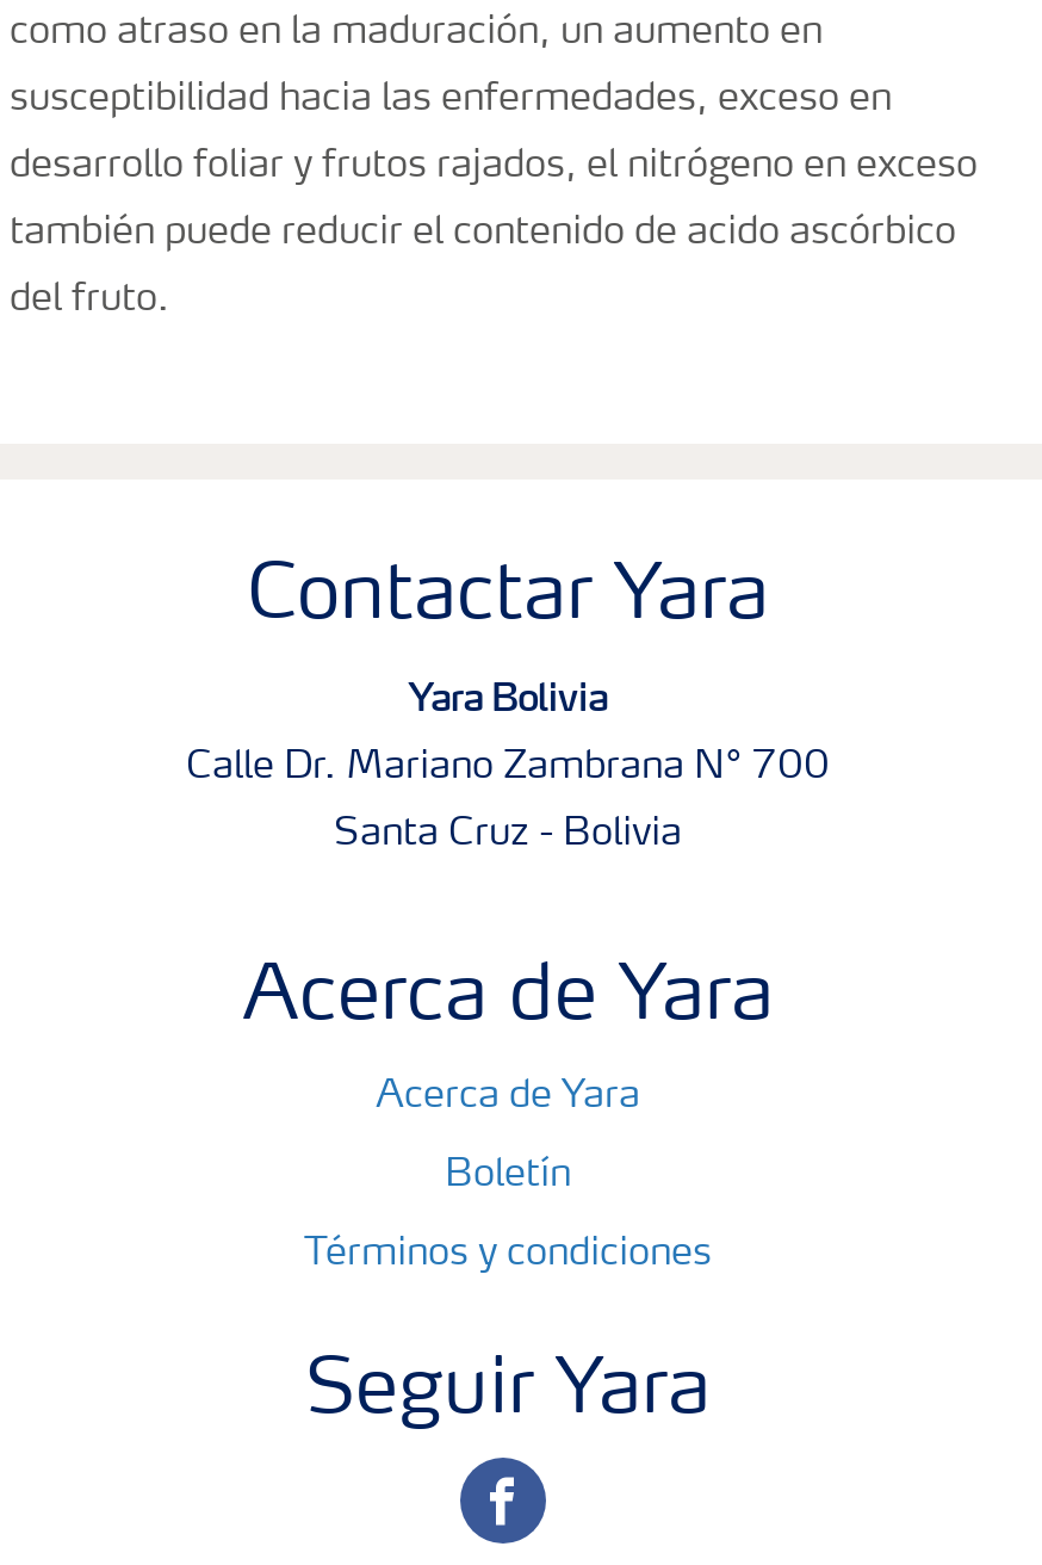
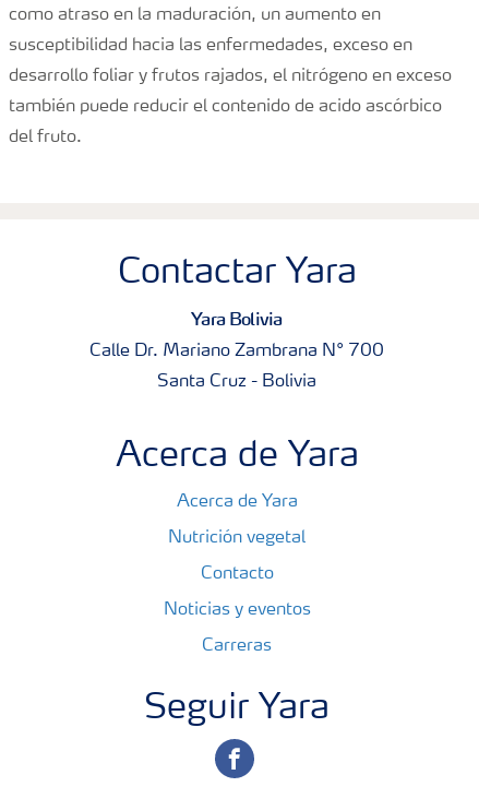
- Boletín
- Términos y condiciones
+ Nutrición vegetal
+ Contacto
+ Noticias y eventos
+ Carreras
